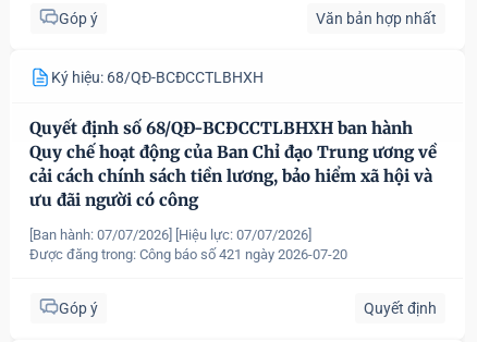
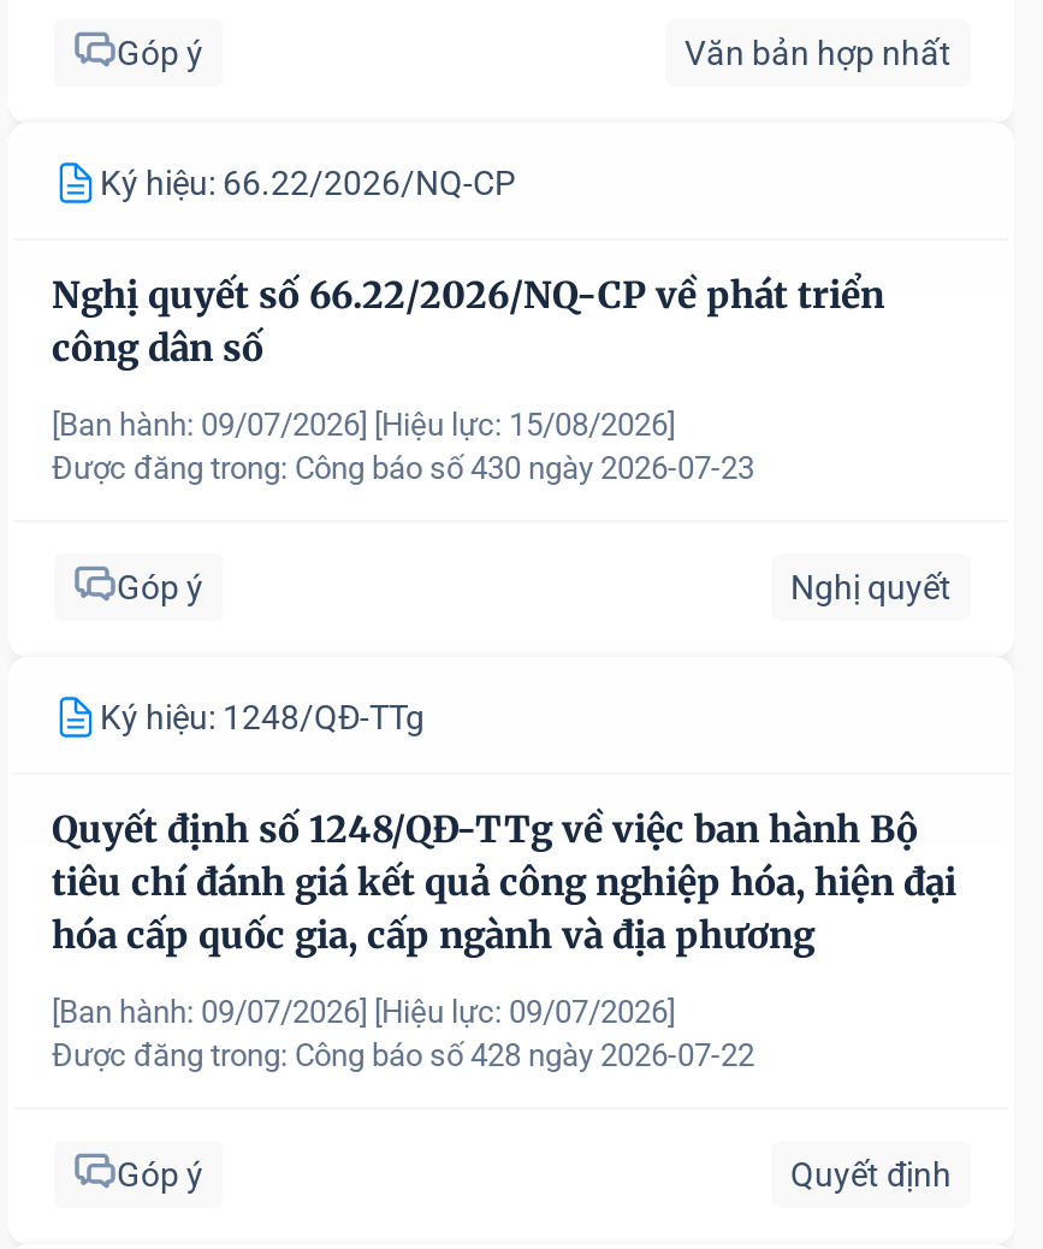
- Ký hiệu: 68/QĐ-BCĐCCTLBHXH
- Quyết định số 68/QĐ-BCĐCCTLBHXH ban hành
- Quy chế hoạt động của Ban Chỉ đạo Trung ương về
- cải cách chính sách tiền lương, bảo hiểm xã hội và
- ưu đãi người có công
- [Ban hành: 07/07/2026] [Hiệu lực: 07/07/2026]
- Được đăng trong: Công báo số 421 ngày 2026-07-20
+ Ký hiệu: 66.22/2026/NQ-CP
+ Nghị quyết số 66.22/2026/NQ-CP về phát triển
+ công dân số
+ [Ban hành: 09/07/2026] [Hiệu lực: 15/08/2026]
+ Được đăng trong: Công báo số 430 ngày 2026-07-23
+ Góp ý
+ Nghị quyết
+ Ký hiệu: 1248/QĐ-TTg
+ Quyết định số 1248/QĐ-TTg về việc ban hành Bộ
+ tiêu chí đánh giá kết quả công nghiệp hóa, hiện đại
+ hóa cấp quốc gia, cấp ngành và địa phương
+ [Ban hành: 09/07/2026] [Hiệu lực: 09/07/2026]
+ Được đăng trong: Công báo số 428 ngày 2026-07-22
